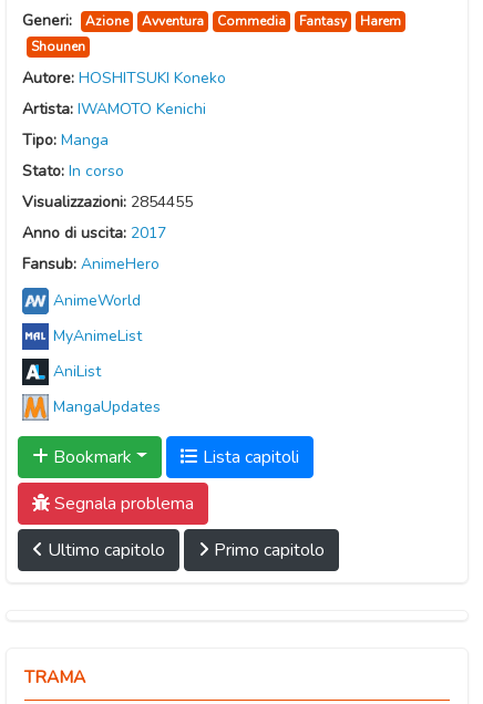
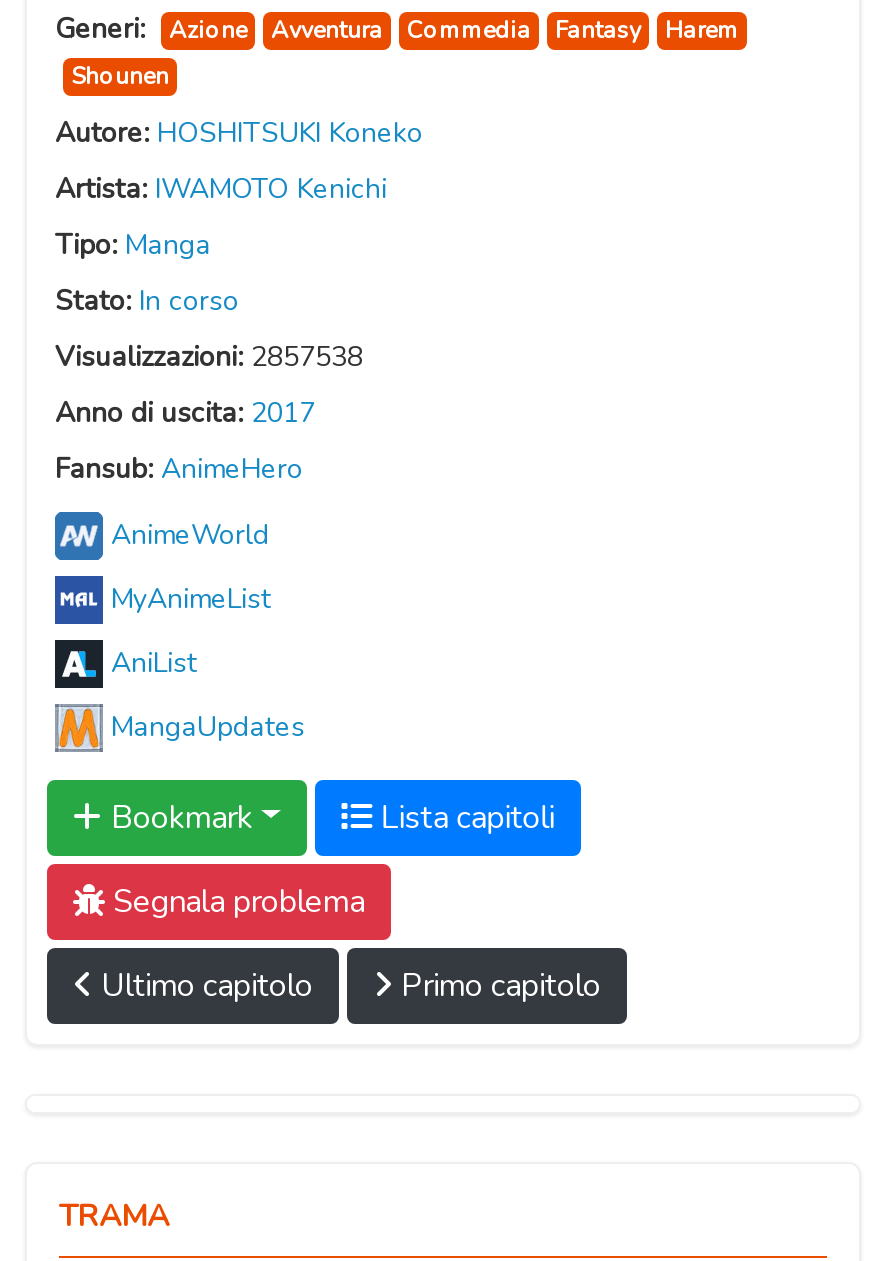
- Visualizzazioni: 2854455
+ Visualizzazioni: 2857538
